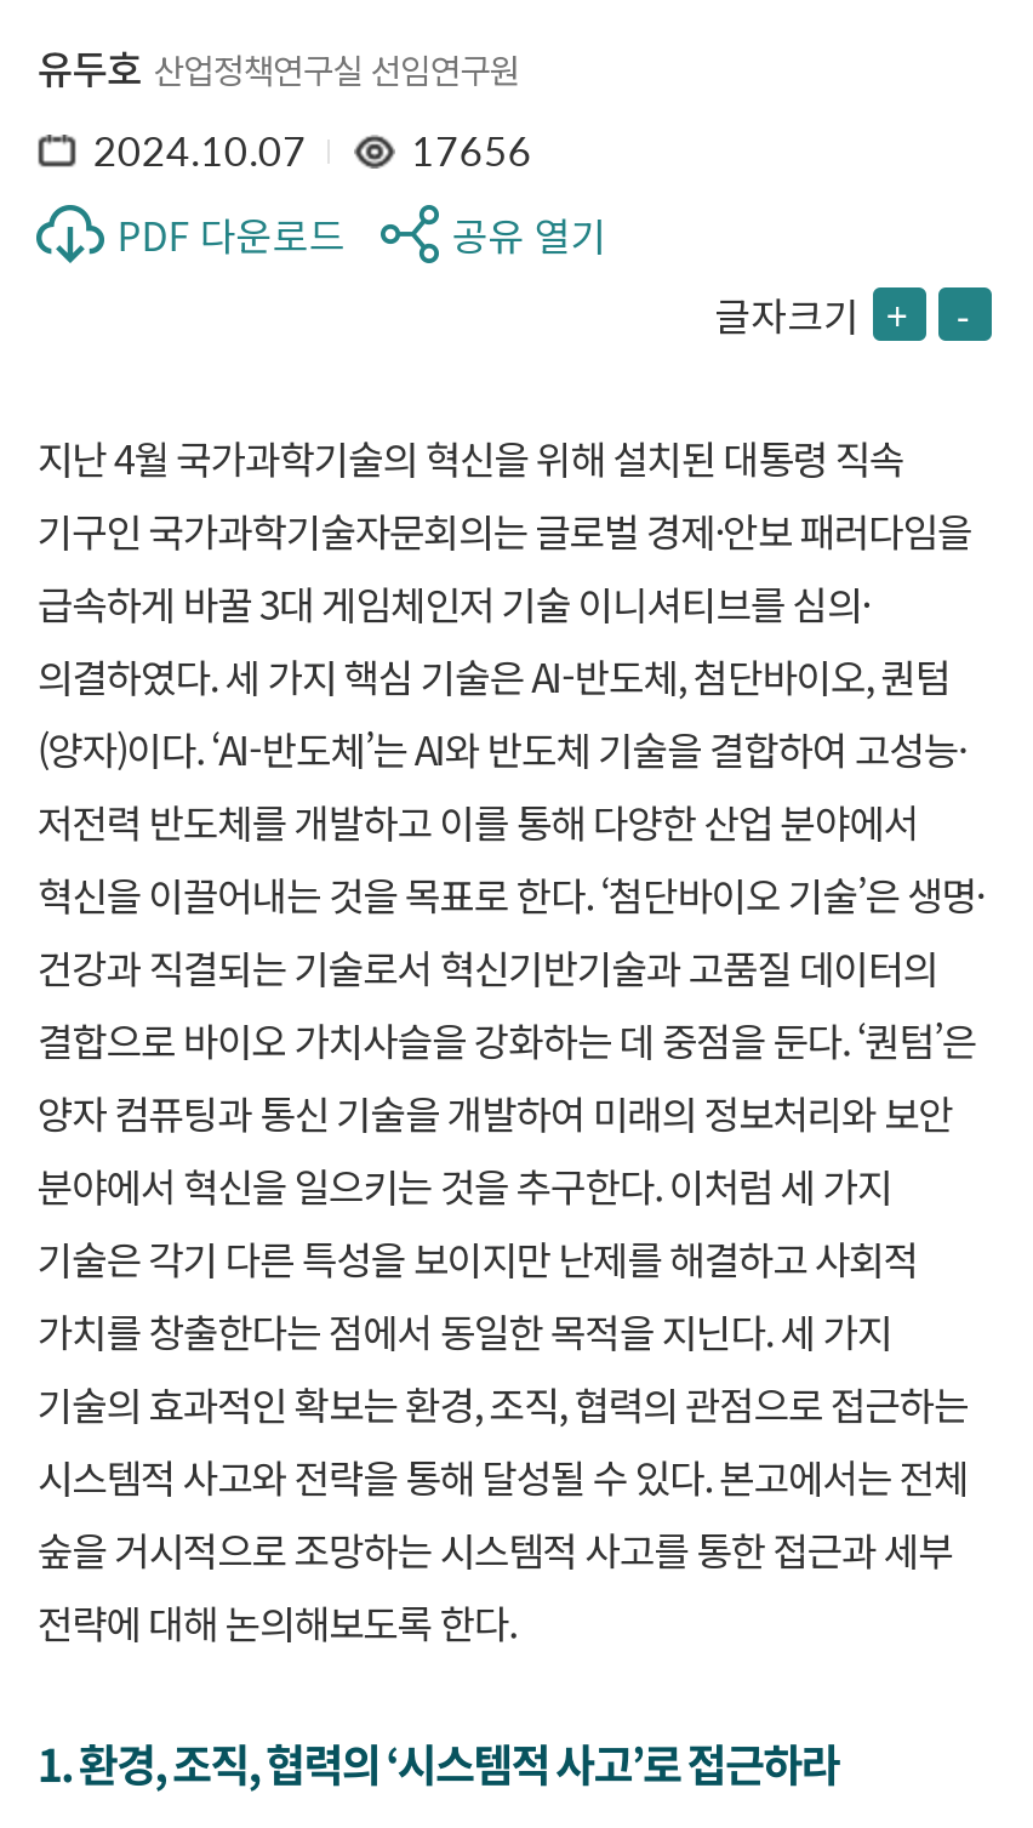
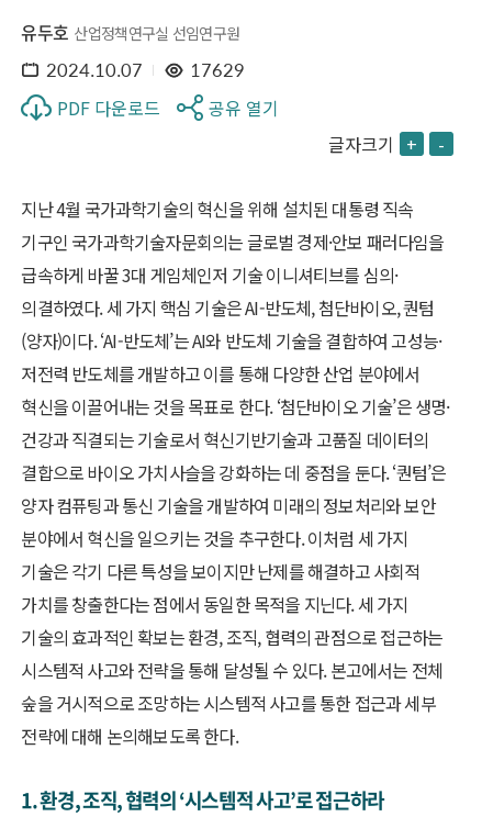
- 2024.10.07 17656
+ 2024.10.07 17629
